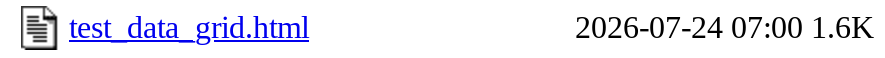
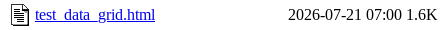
- 2026-07-24 07:00 1.6K
+ 2026-07-21 07:00 1.6K
